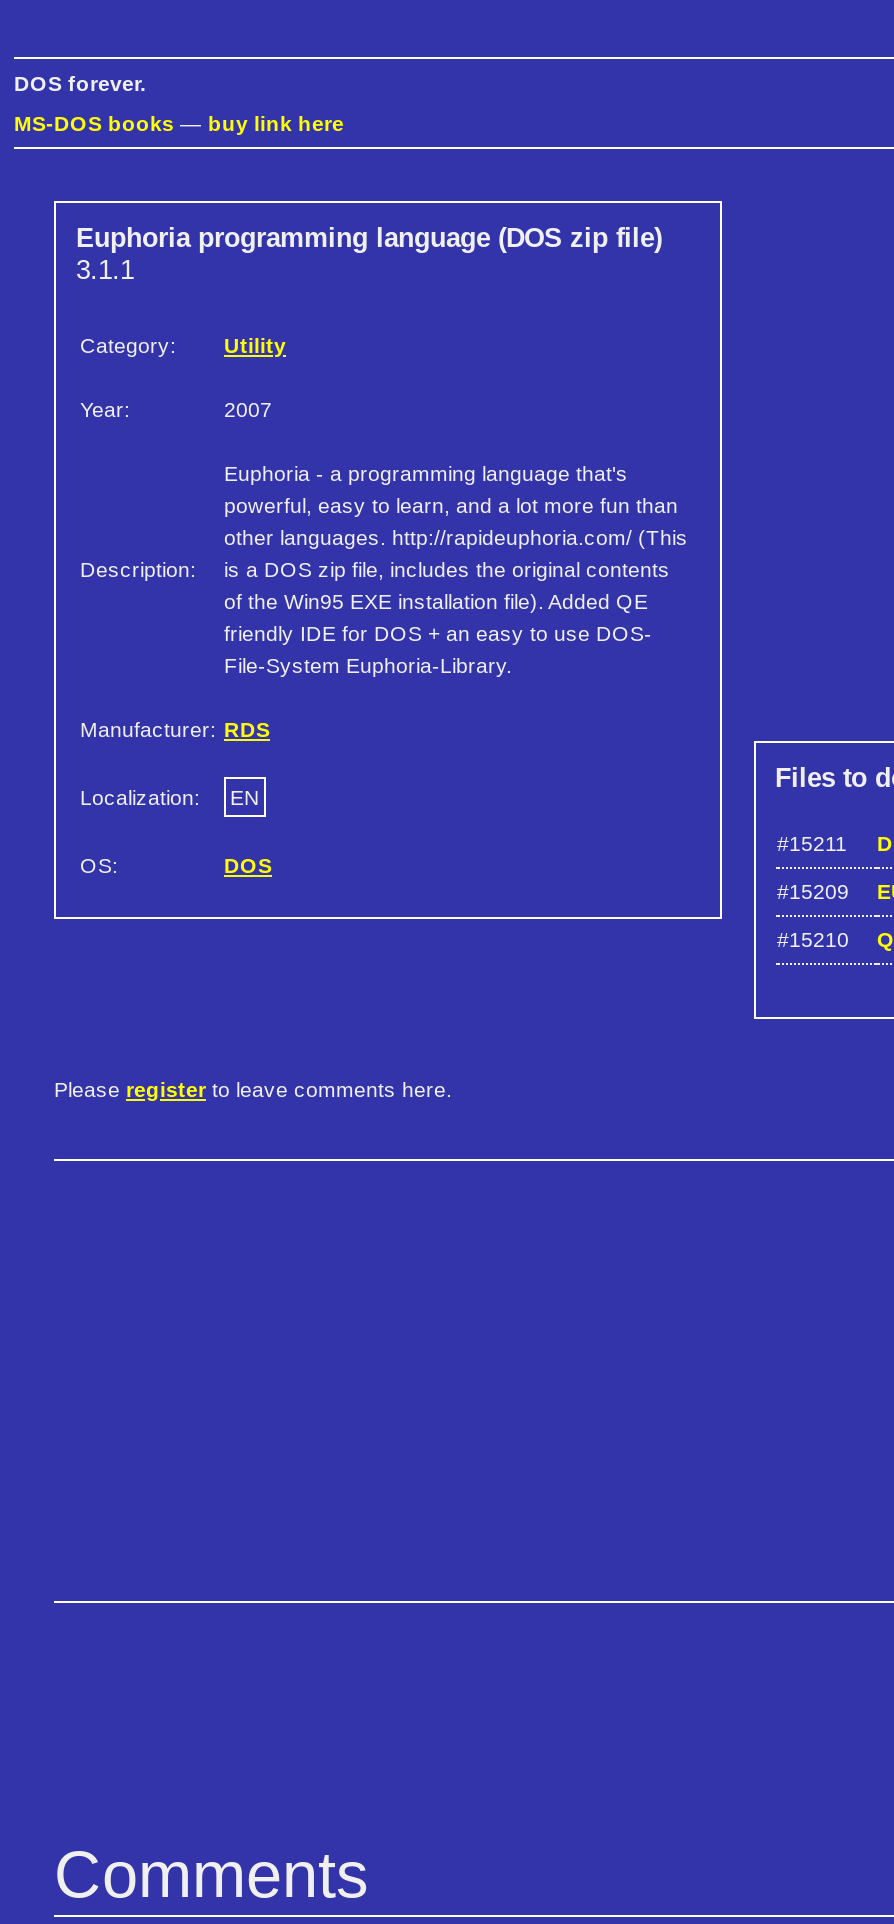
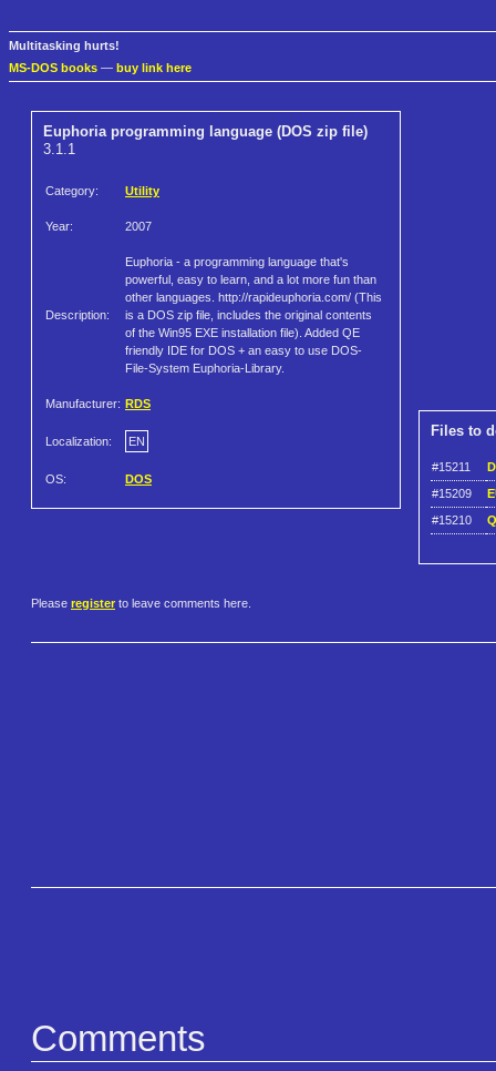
- DOS forever.
+ Multitasking hurts!
